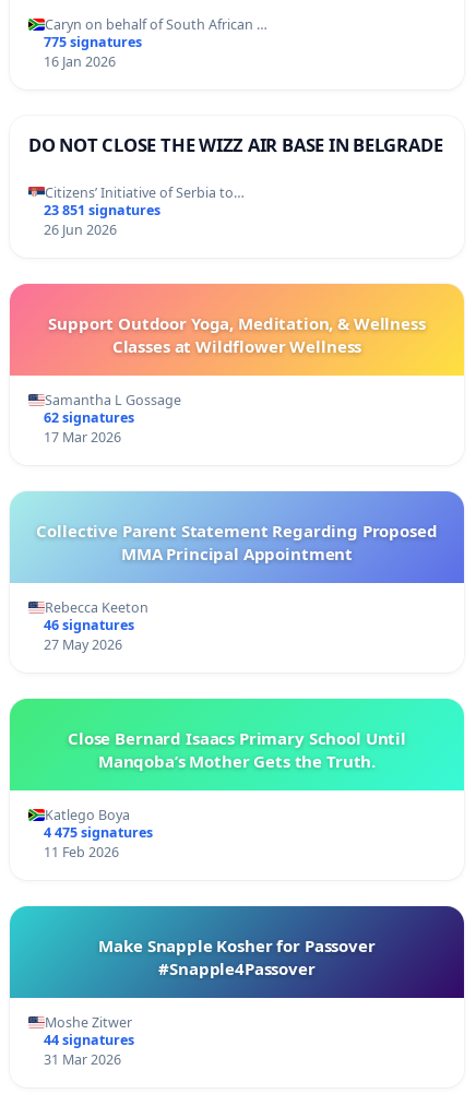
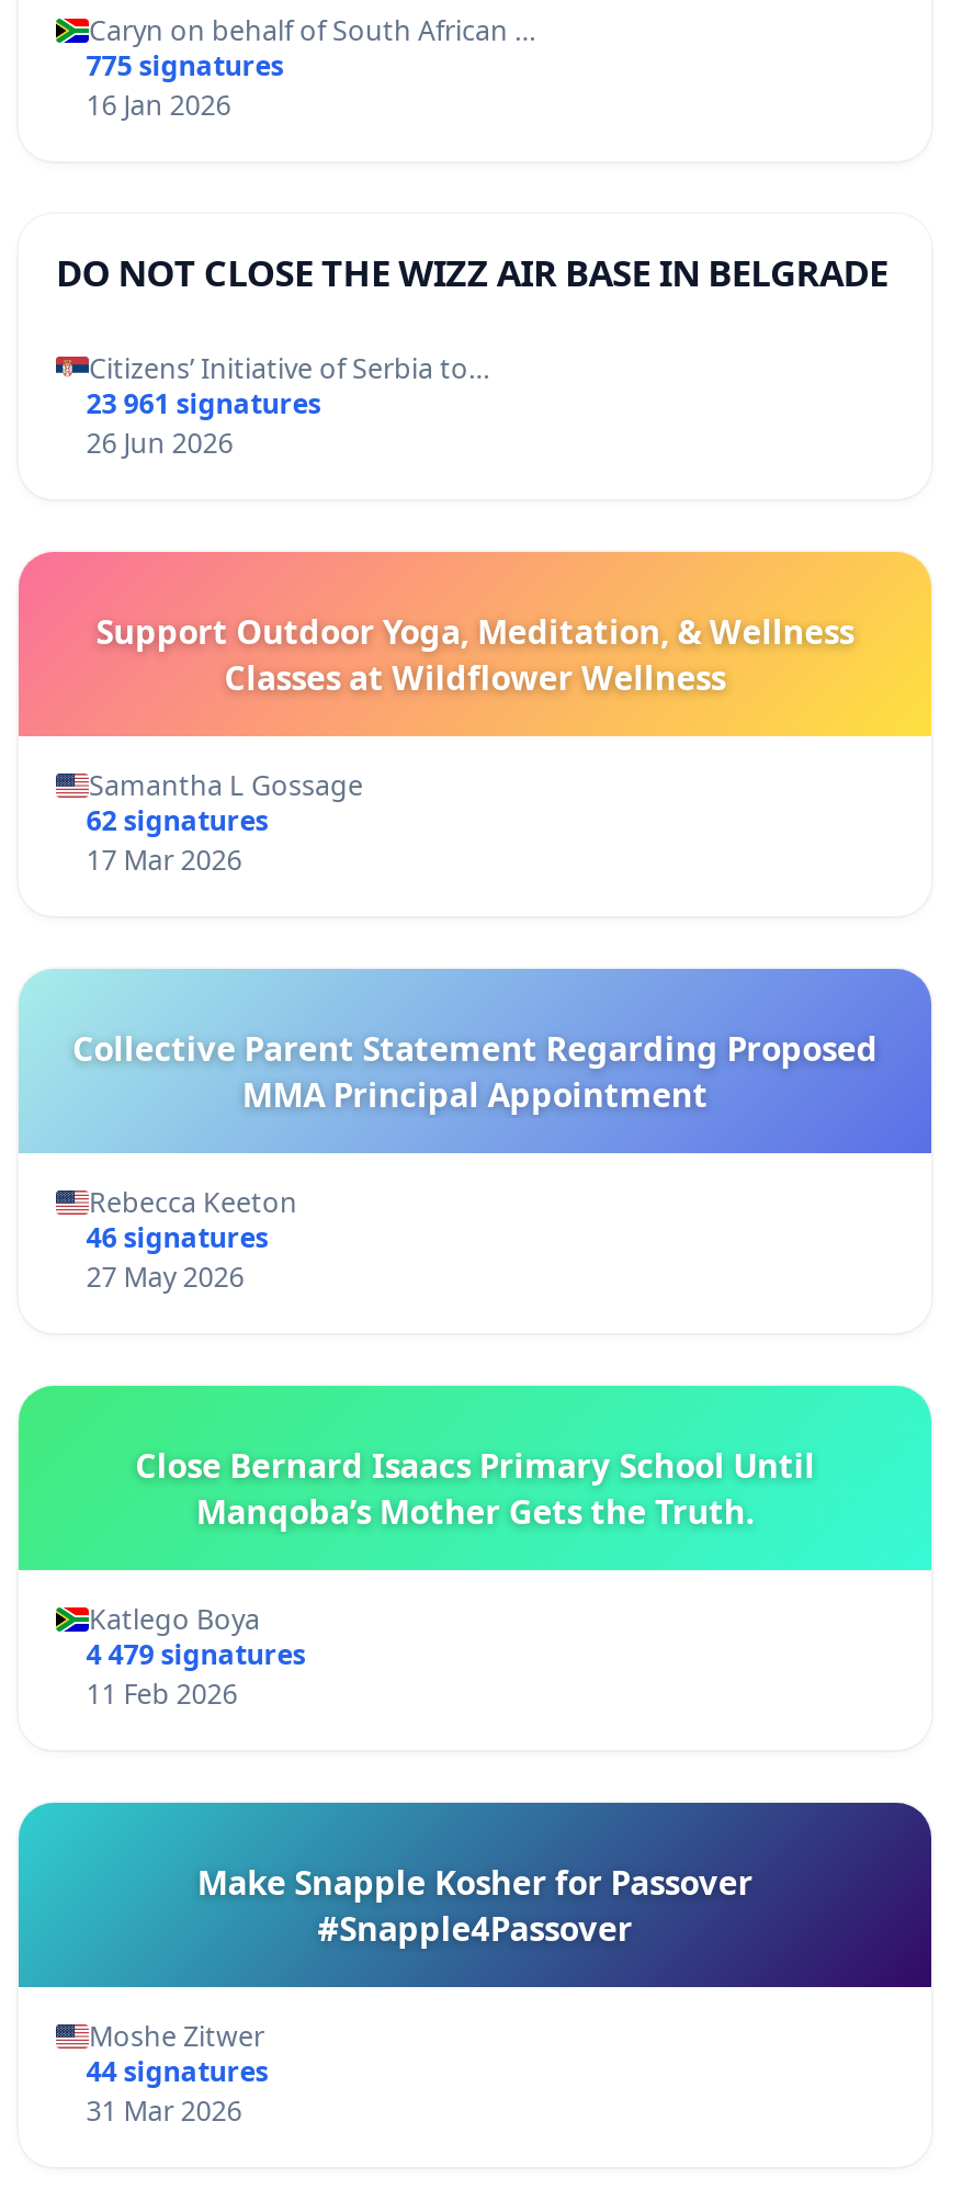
- 23 851 signatures
+ 23 961 signatures

- 4 475 signatures
+ 4 479 signatures
